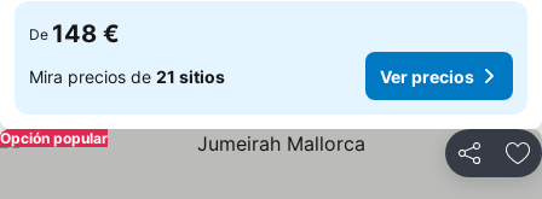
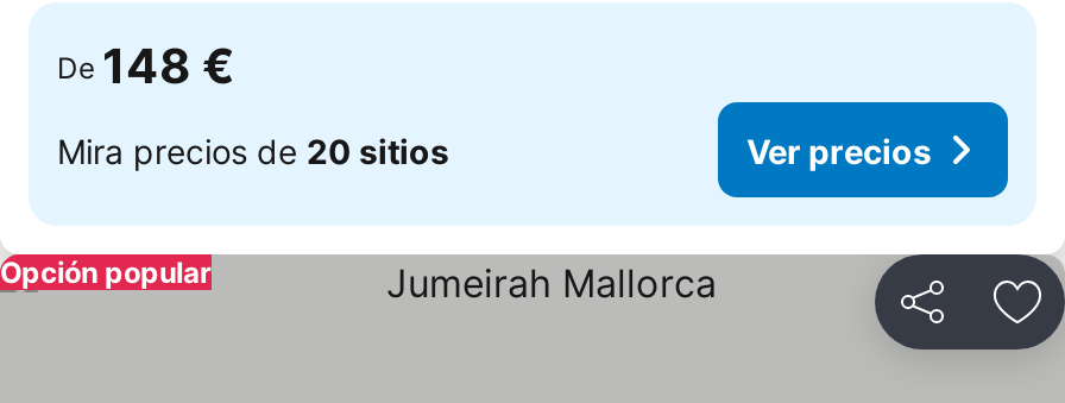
- Mira precios de 21 sitios
+ Mira precios de 20 sitios
